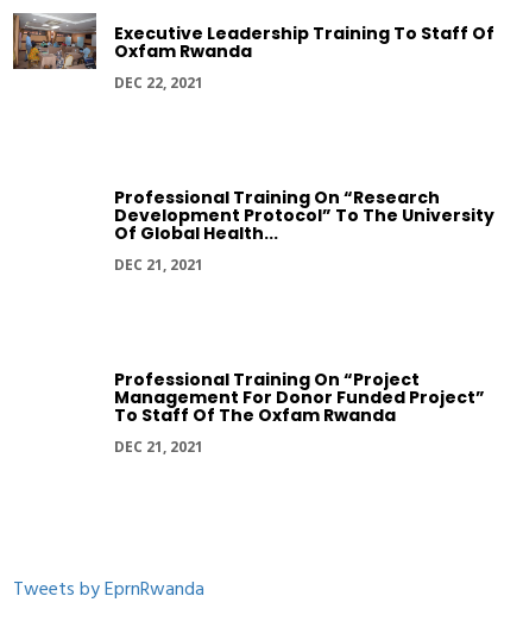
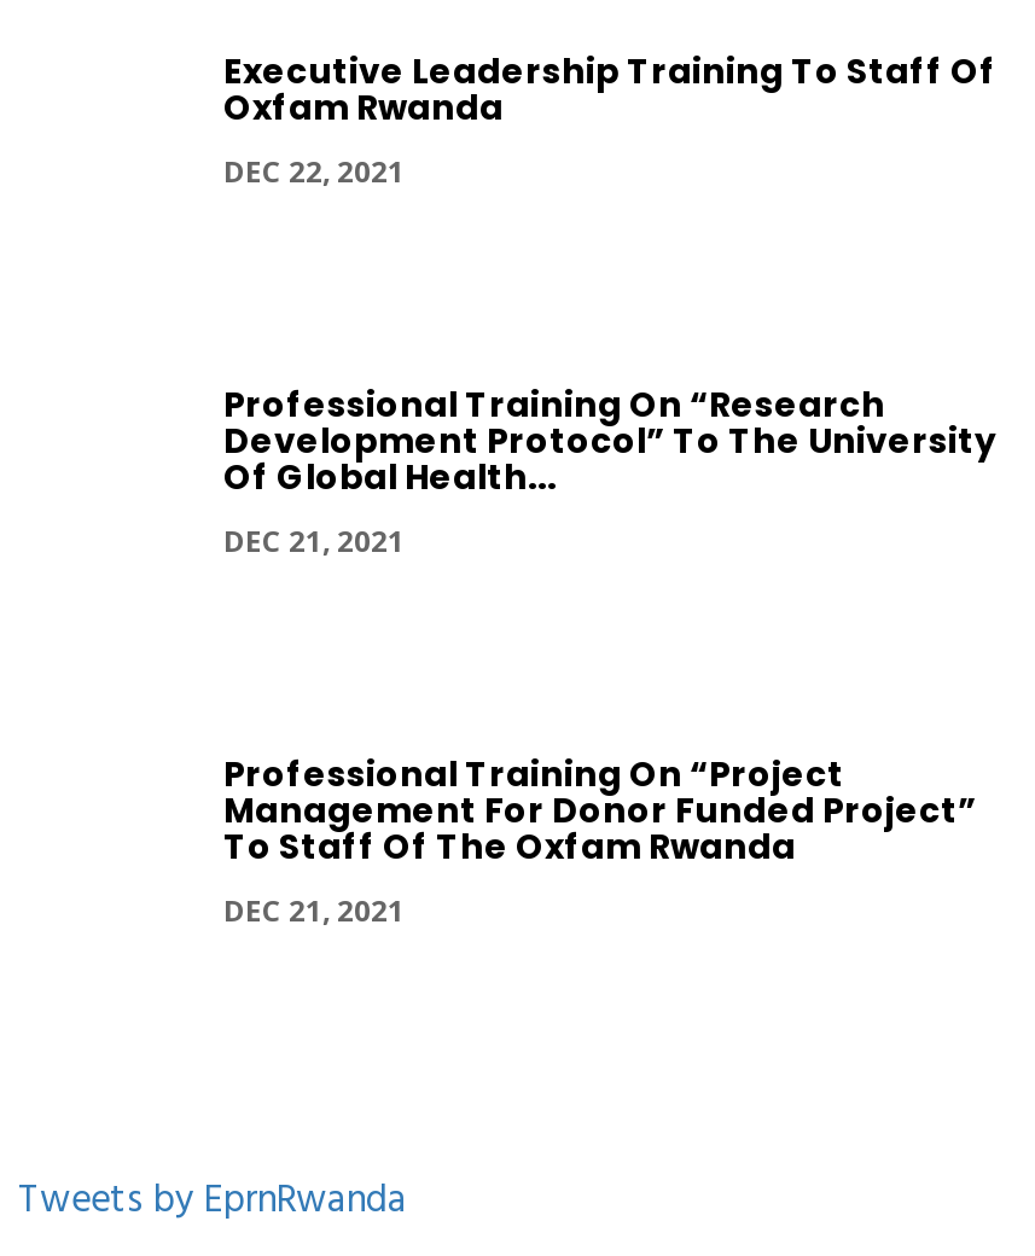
- [image]
